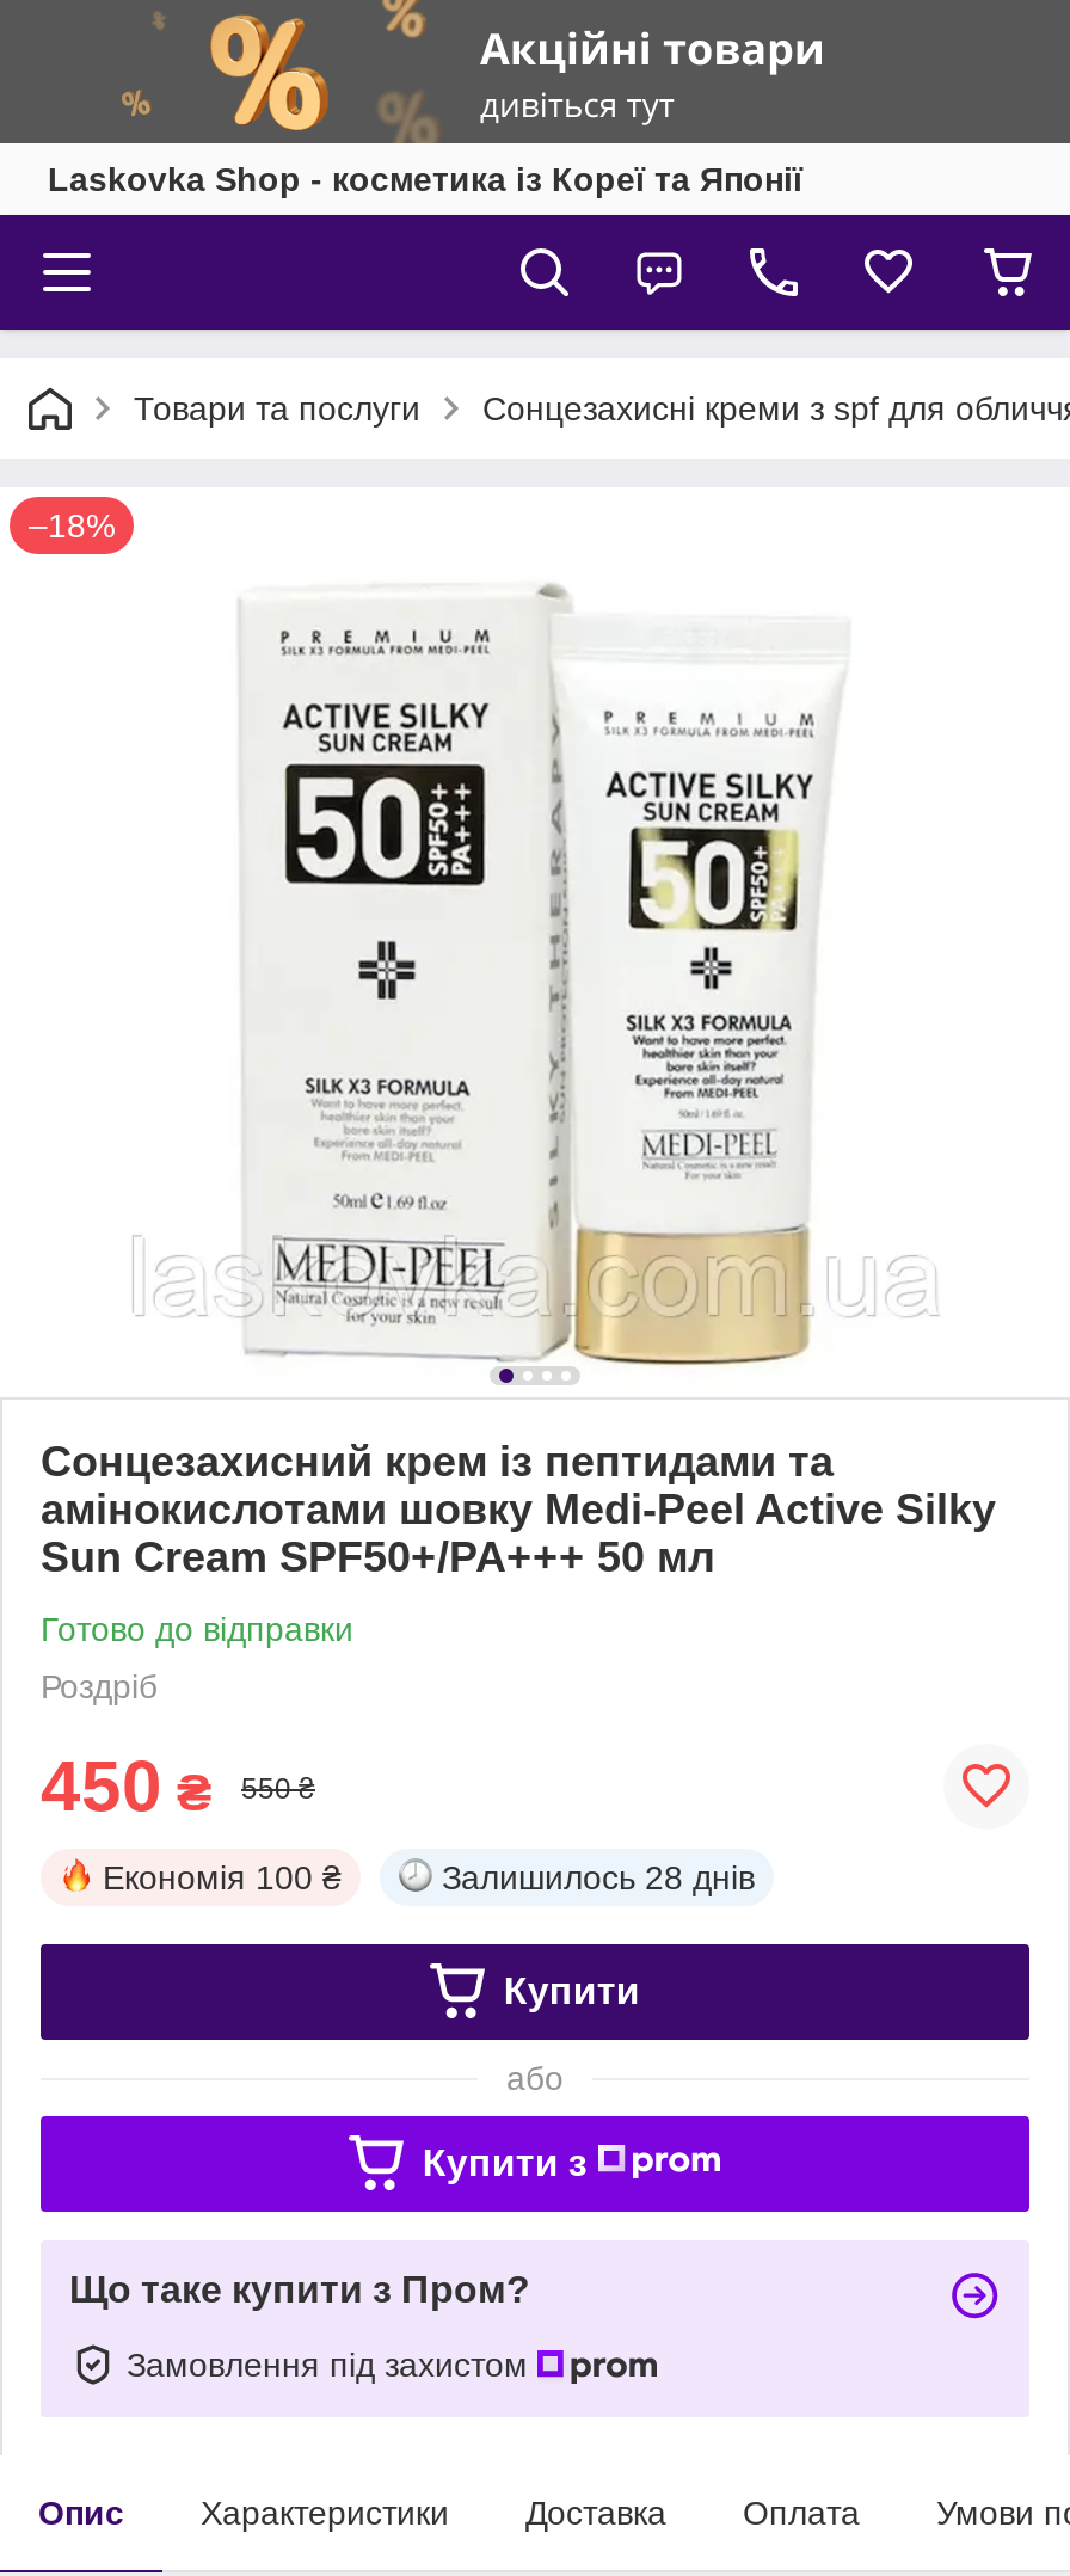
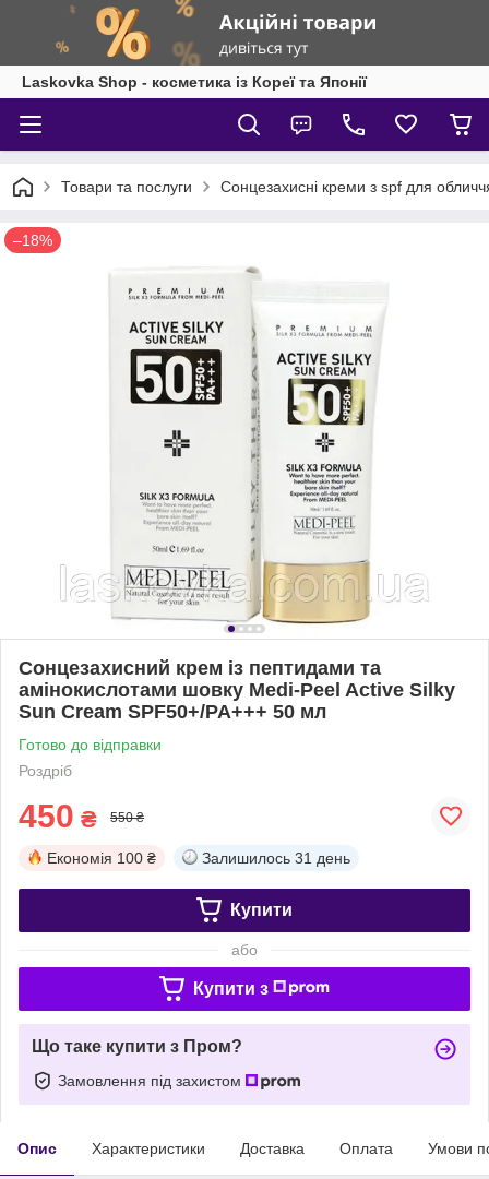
- Залишилось 28 днів
+ Залишилось 31 день
